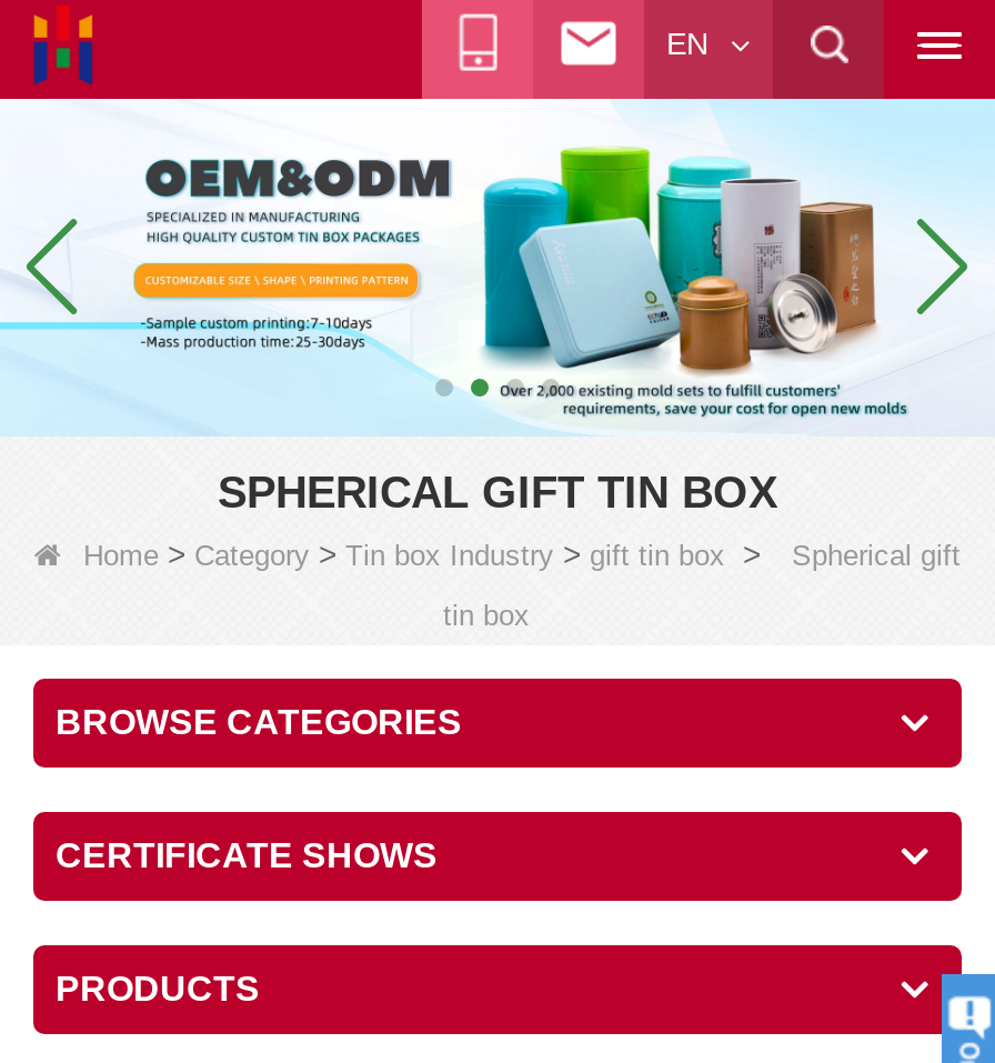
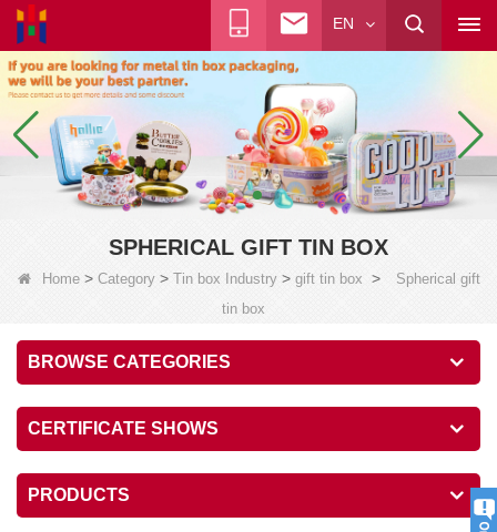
- [image]
+ [image]
